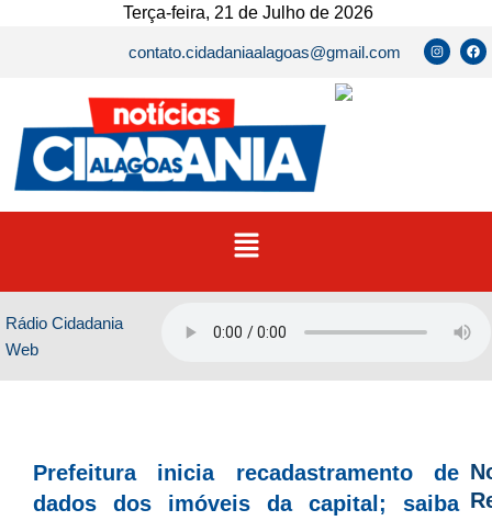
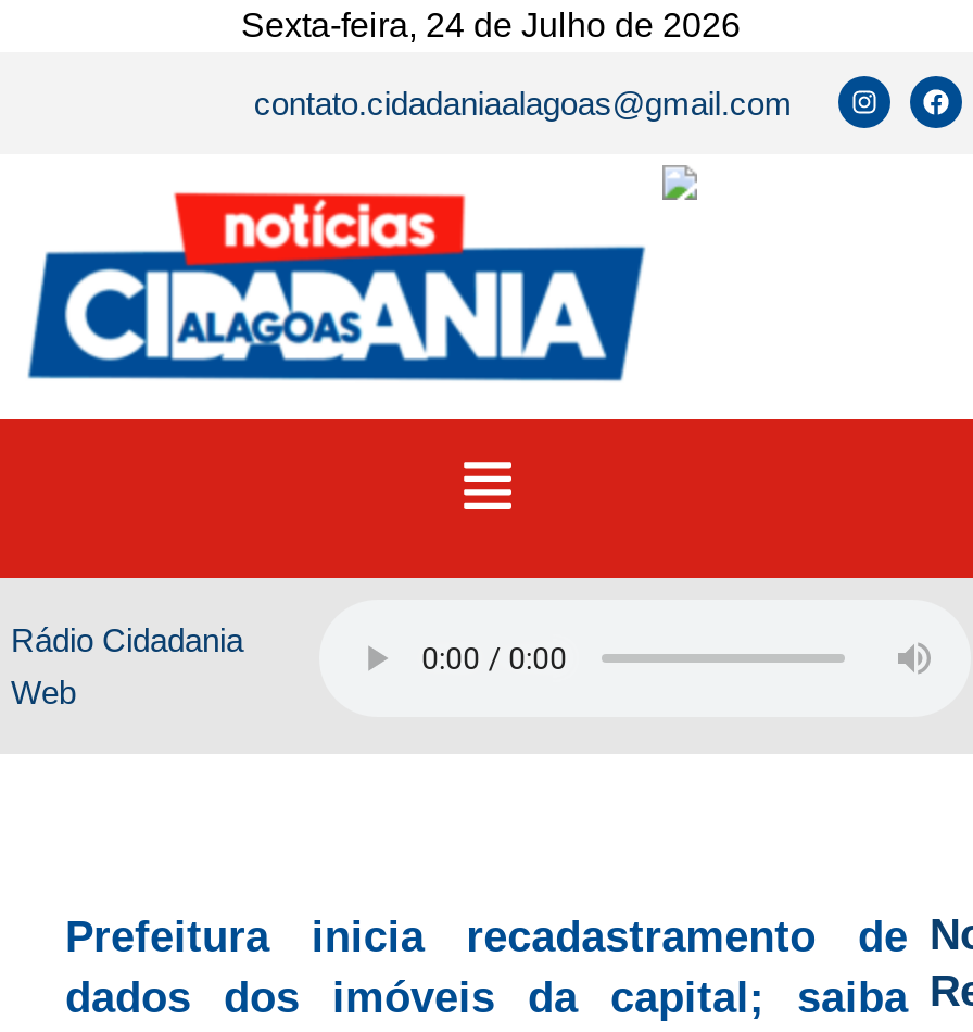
- Terça-feira, 21 de Julho de 2026
+ Sexta-feira, 24 de Julho de 2026
